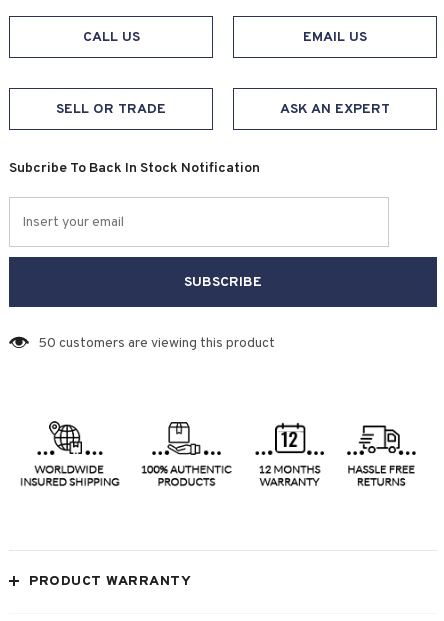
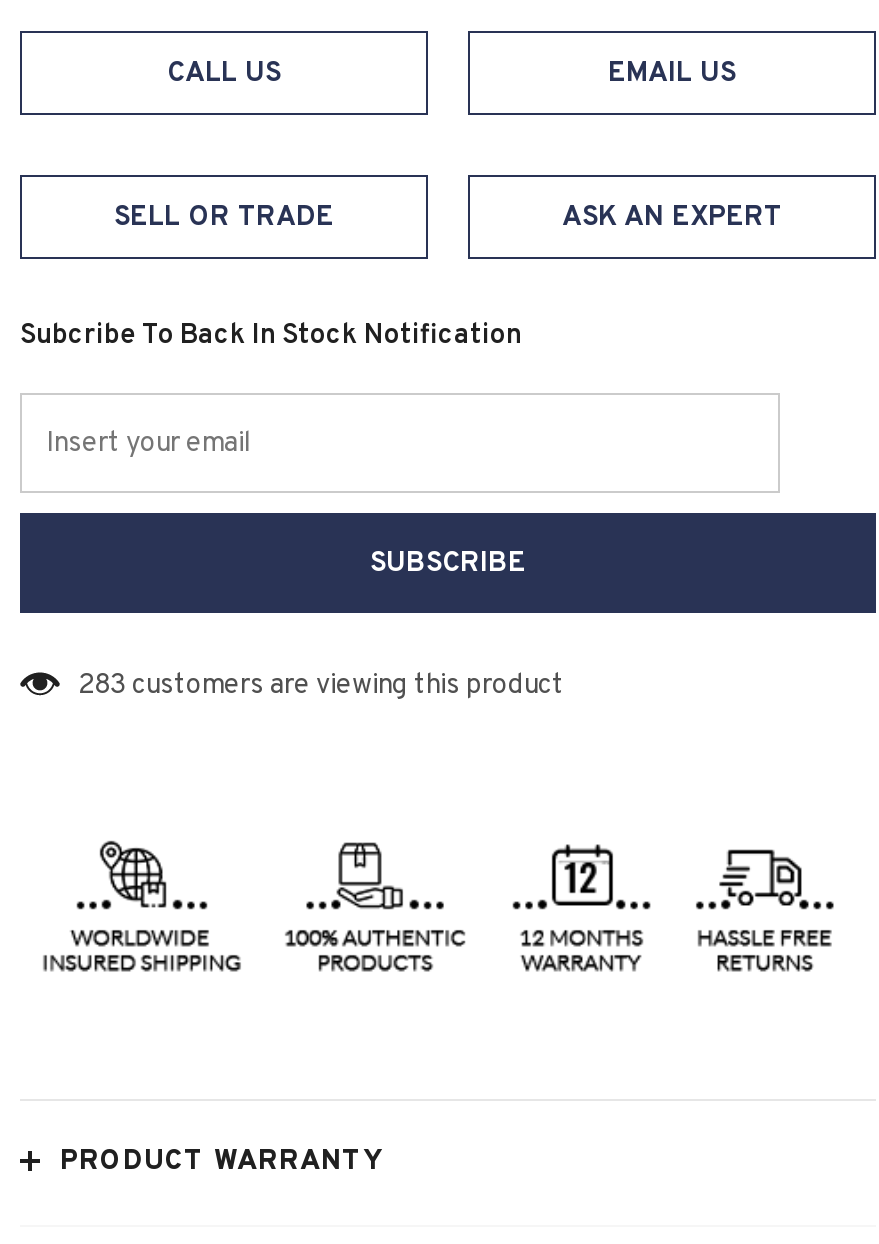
- 50 customers are viewing this product
+ 283 customers are viewing this product
